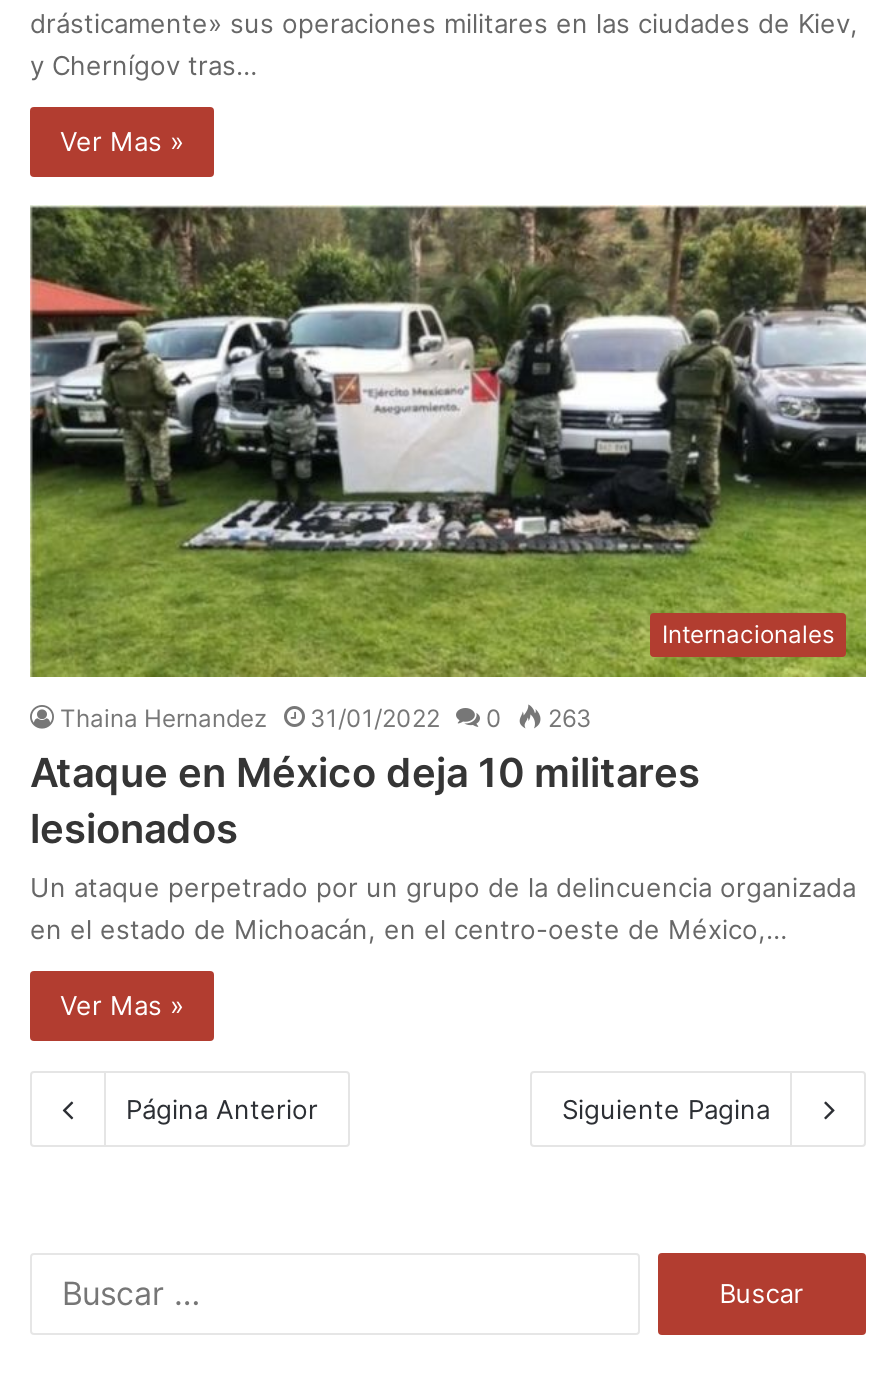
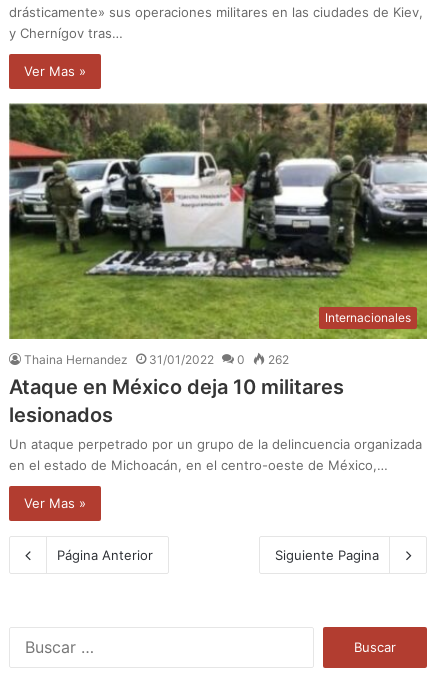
- Thaina Hernandez 31/01/2022 0 263
+ Thaina Hernandez 31/01/2022 0 262
